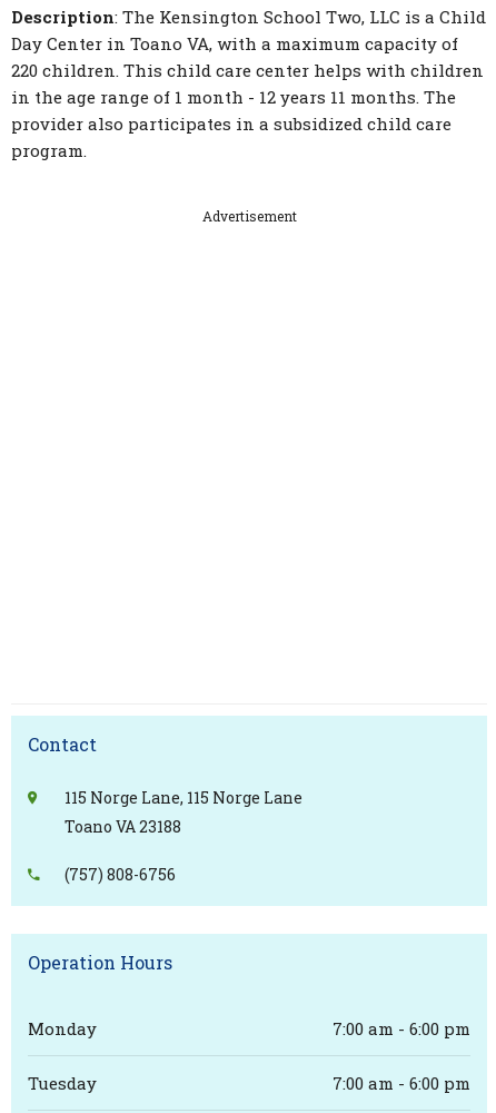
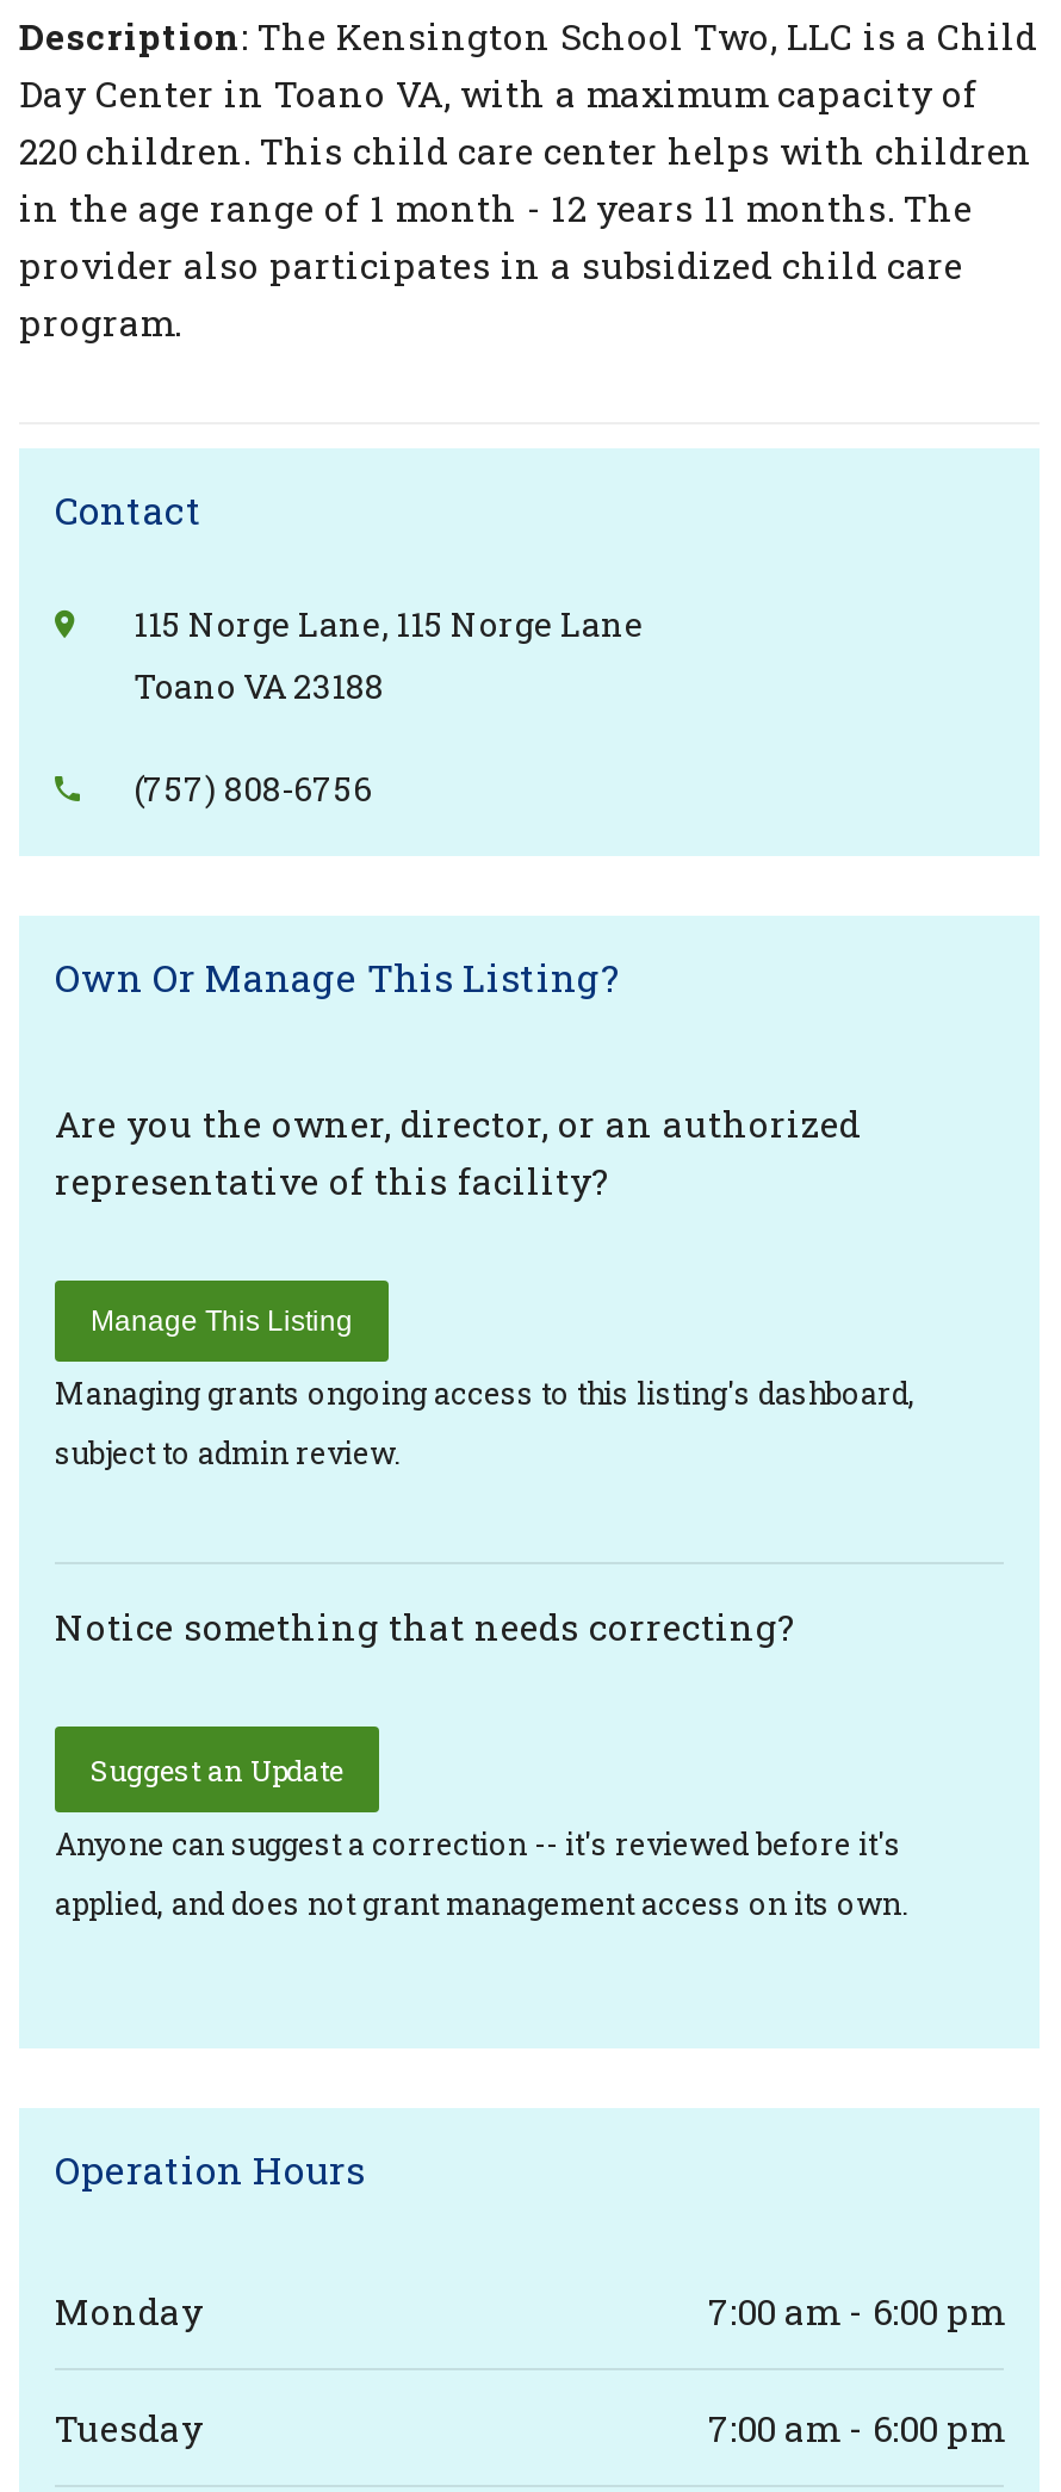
- Advertisement

moved up: Contact | 115 Norge Lane, 115 Norge Lane | Toano VA 23188 | (757) 808-6756

+ Own Or Manage This Listing?
+ Are you the owner, director, or an authorized
+ representative of this facility?
+ Manage This Listing
+ Managing grants ongoing access to this listing's dashboard,
+ subject to admin review.

+ Notice something that needs correcting?
+ Suggest an Update
+ Anyone can suggest a correction -- it's reviewed before it's
+ applied, and does not grant management access on its own.
